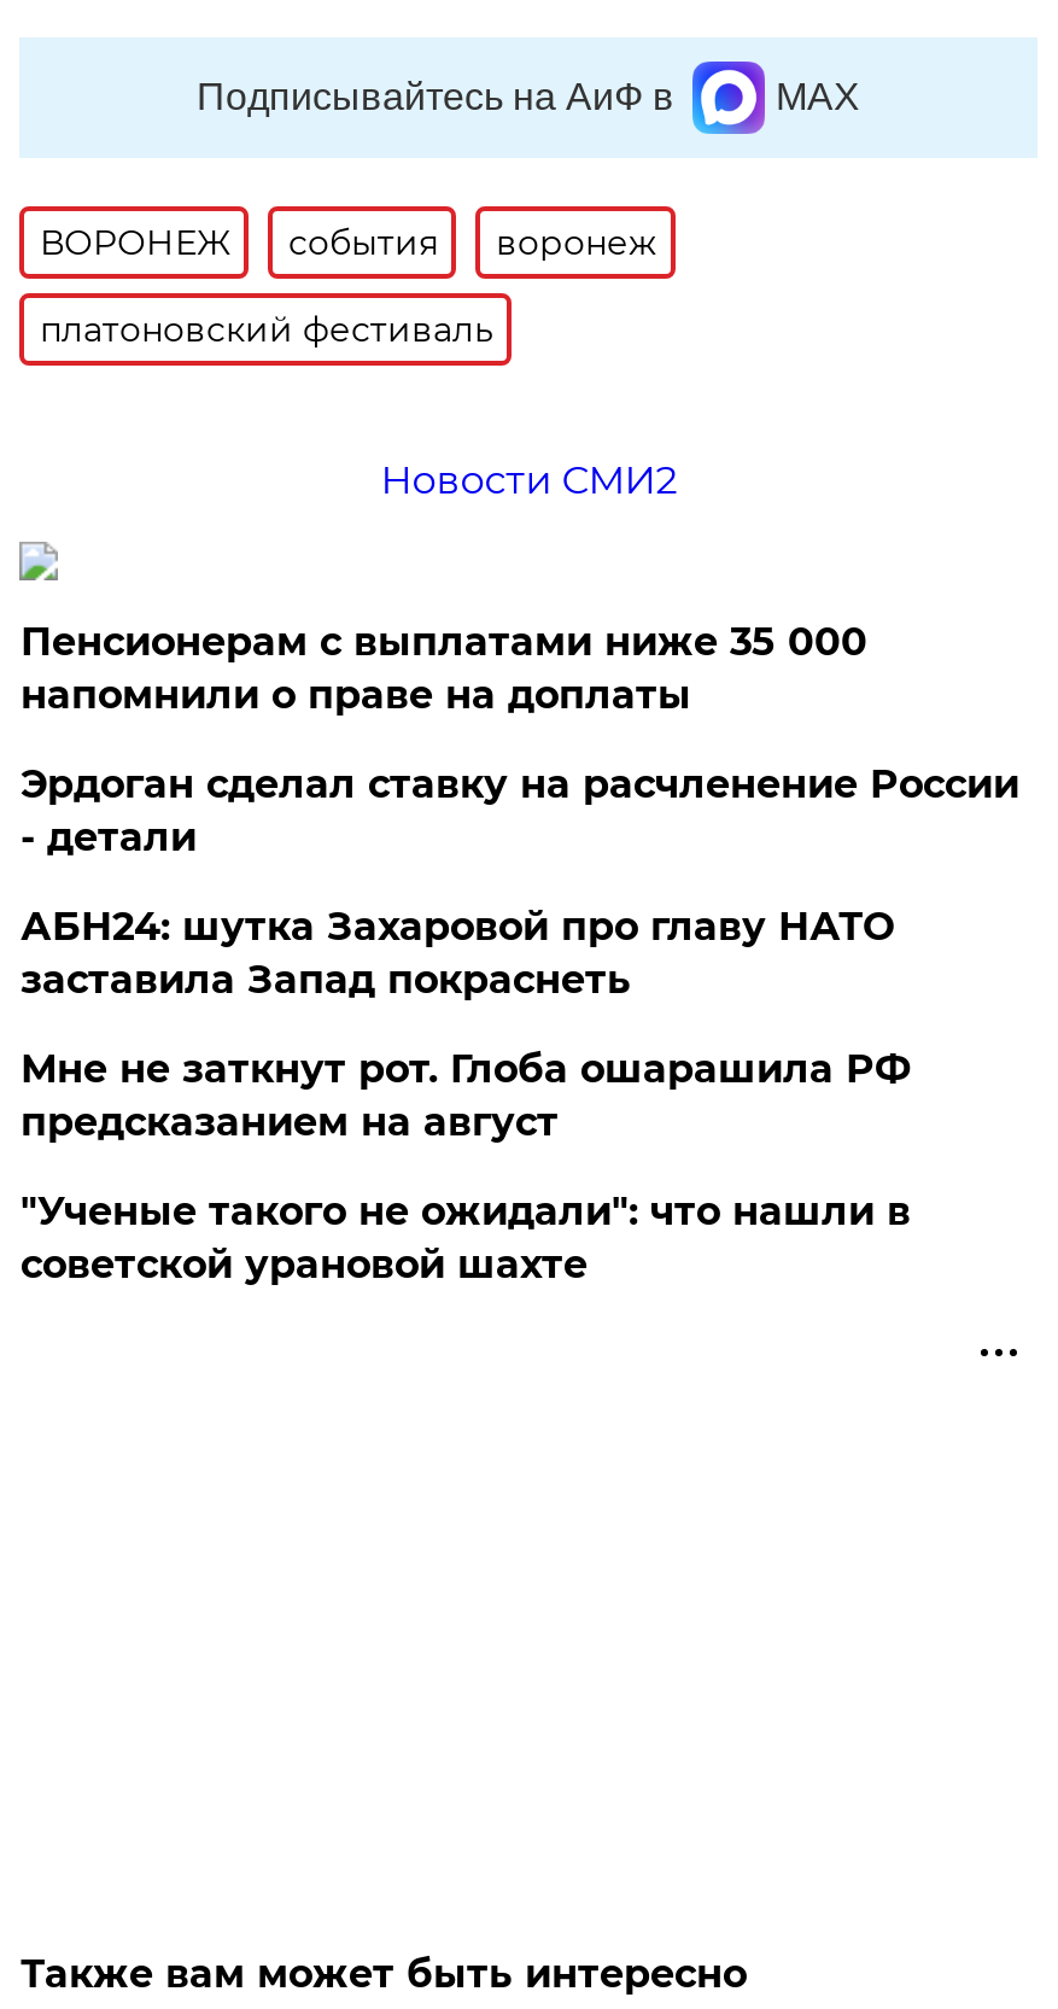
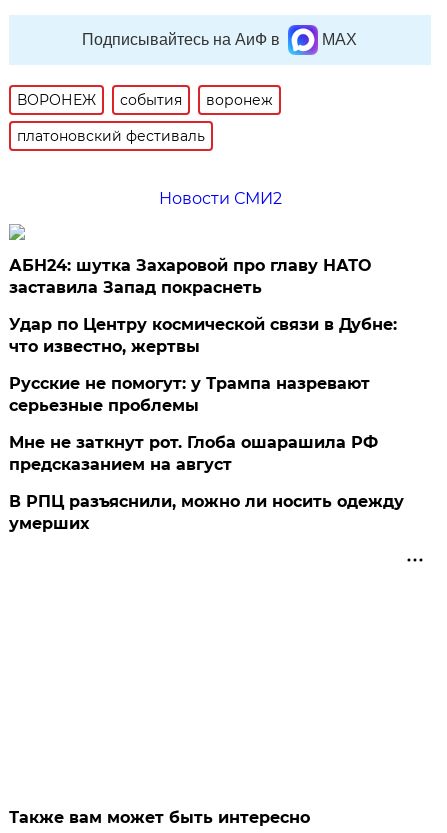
- Пенсионерам с выплатами ниже 35 000
- напомнили о праве на доплаты
- Эрдоган сделал ставку на расчленение России
- - детали

moved up: АБН24: шутка Захаровой про главу НАТО | заставила Запад покраснеть

+ Удар по Центру космической связи в Дубне:
+ что известно, жертвы
+ Русские не помогут: у Трампа назревают
+ серьезные проблемы

- "Ученые такого не ожидали": что нашли в
- советской урановой шахте
+ В РПЦ разъяснили, можно ли носить одежду
+ умерших
